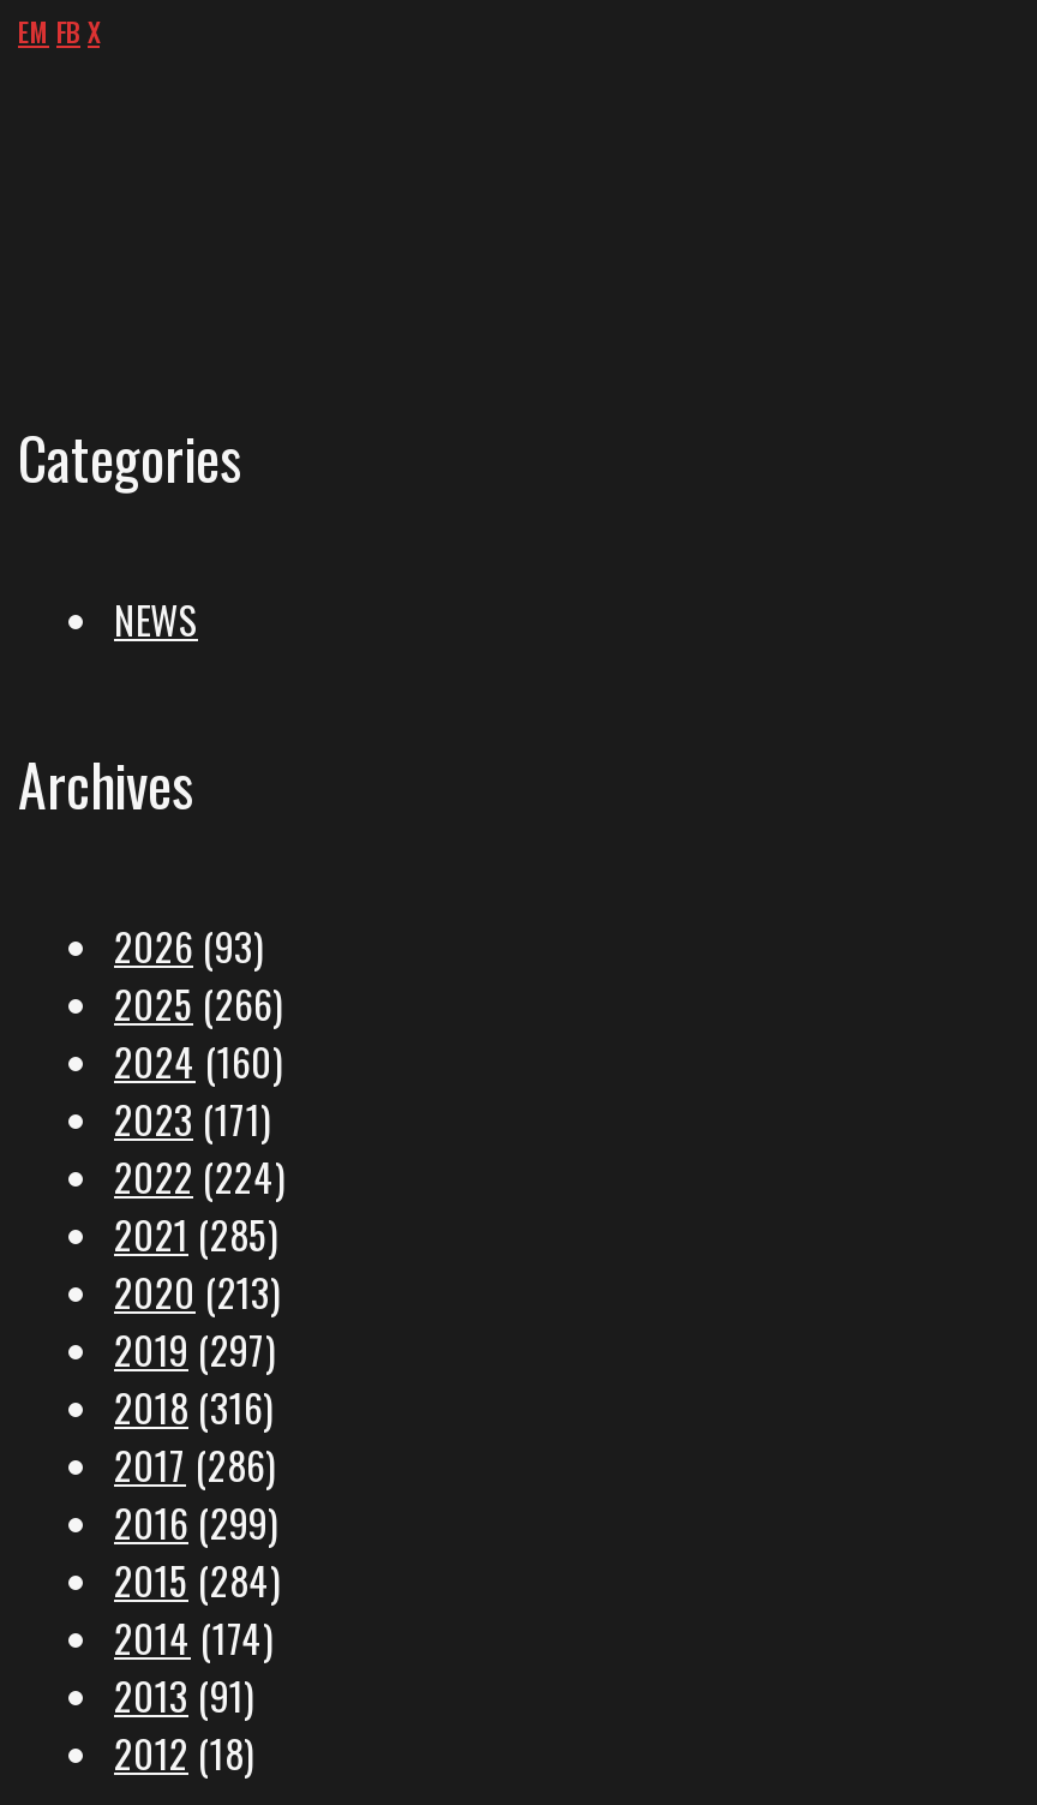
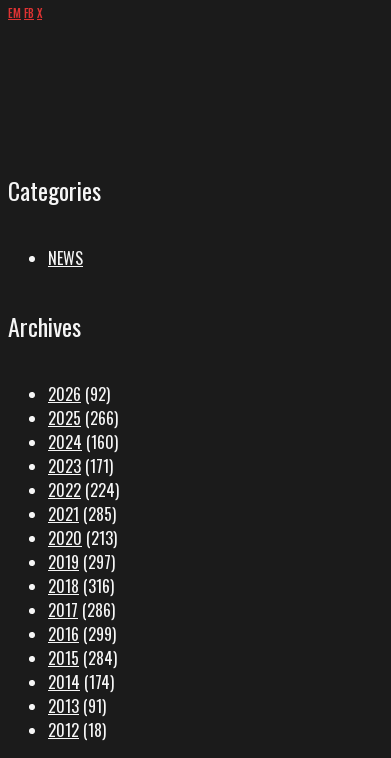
- 2026 (93)
+ 2026 (92)
